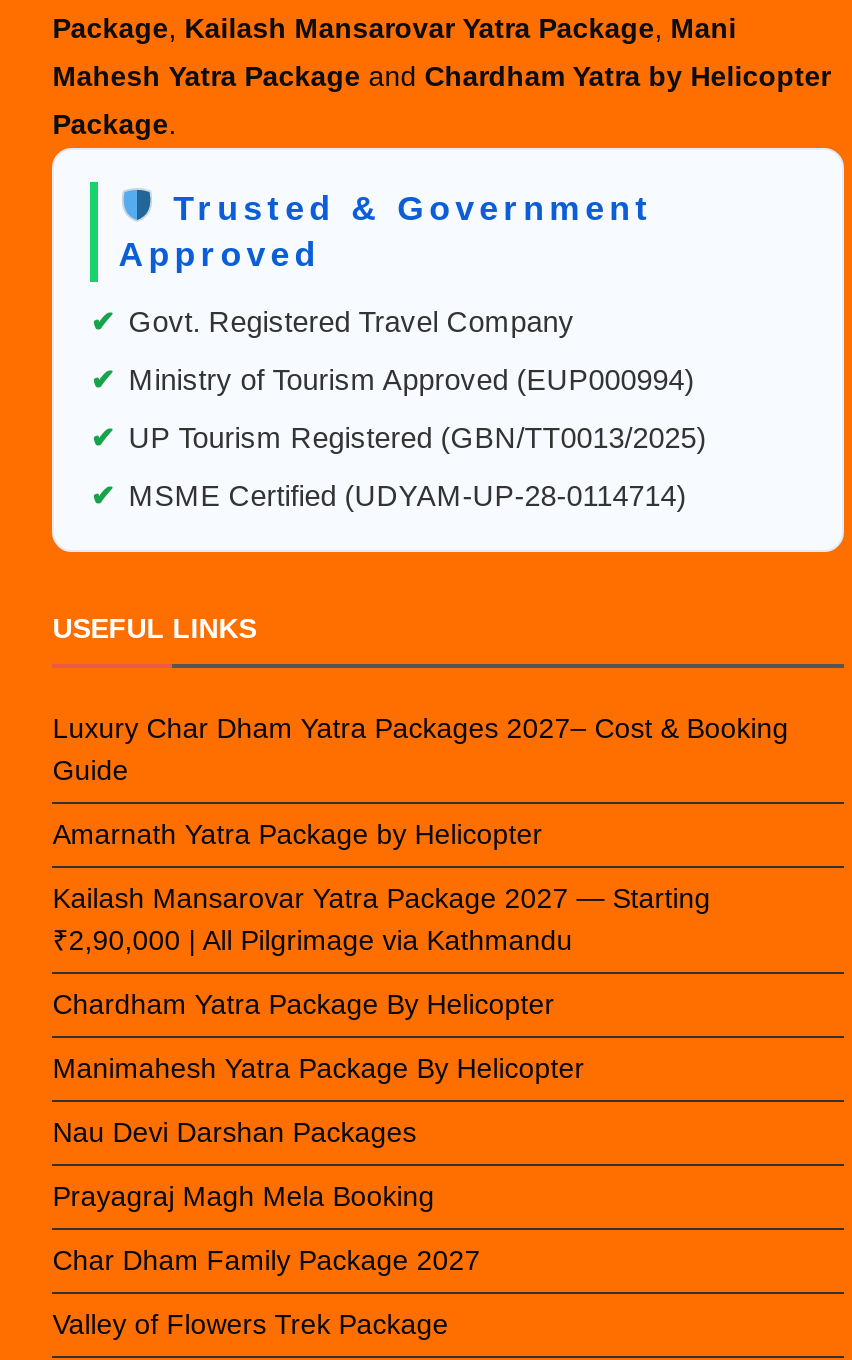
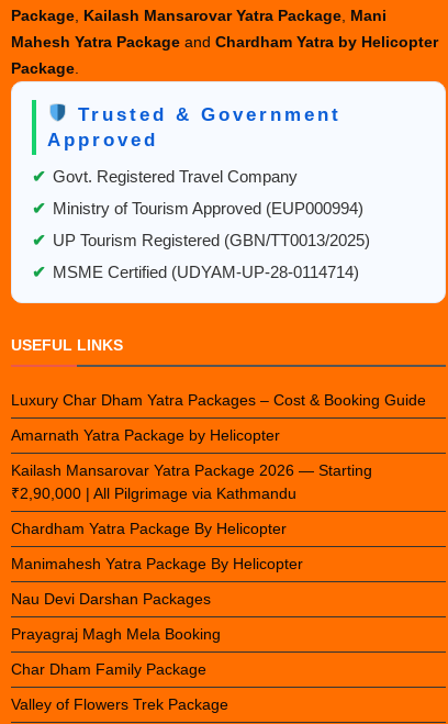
- Luxury Char Dham Yatra Packages 2027– Cost & Booking
- Guide
+ Luxury Char Dham Yatra Packages – Cost & Booking Guide

- Kailash Mansarovar Yatra Package 2027 — Starting
+ Kailash Mansarovar Yatra Package 2026 — Starting

- Char Dham Family Package 2027
+ Char Dham Family Package
